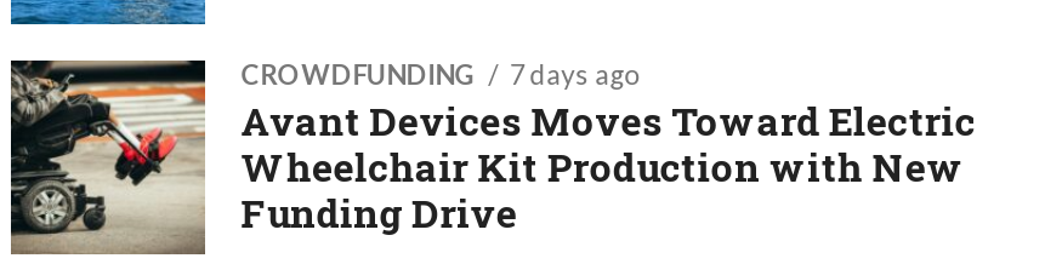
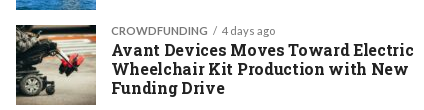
- CROWDFUNDING 7 days ago
+ CROWDFUNDING 4 days ago
